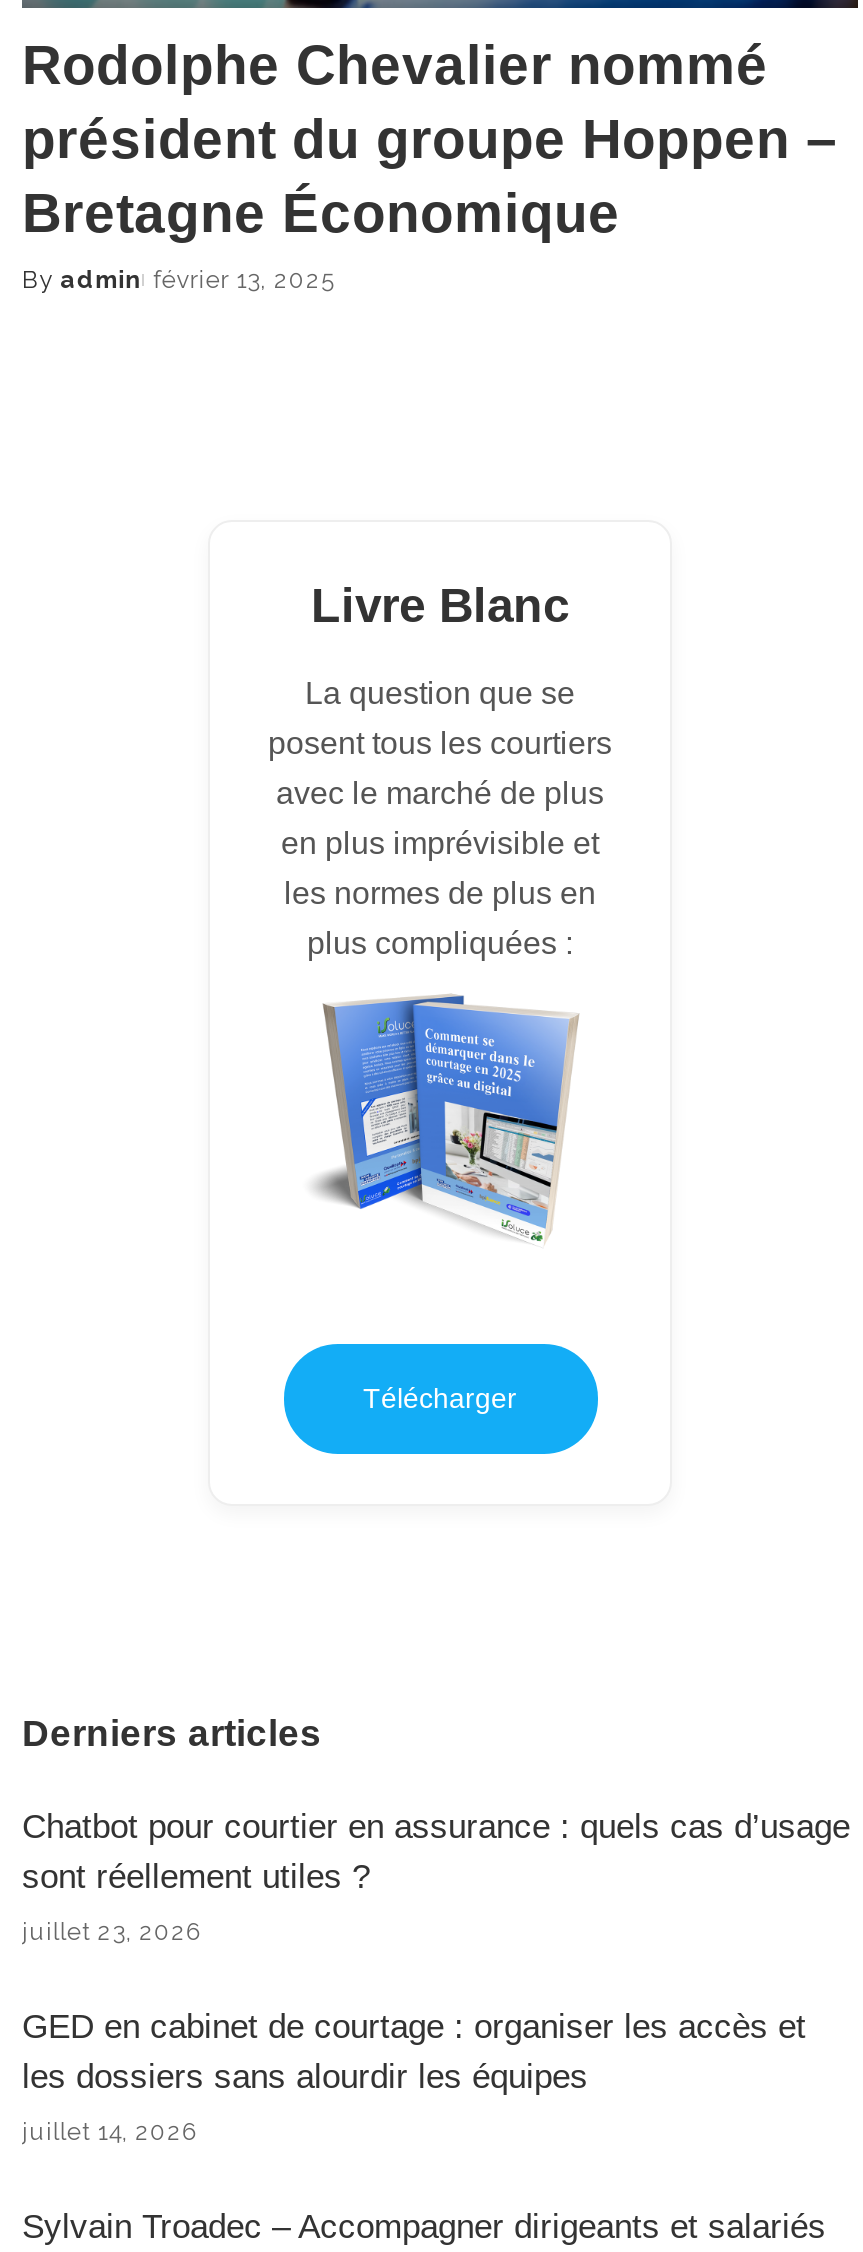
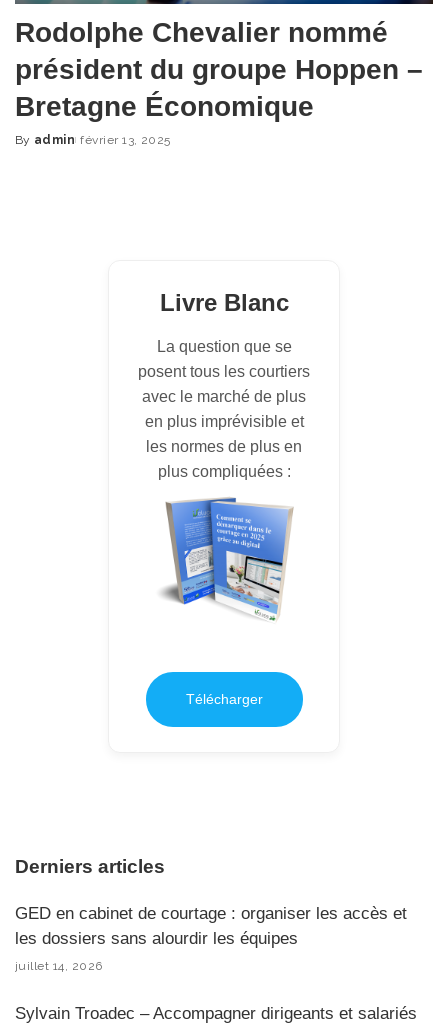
- Chatbot pour courtier en assurance : quels cas d’usage
- sont réellement utiles ?
- juillet 23, 2026
